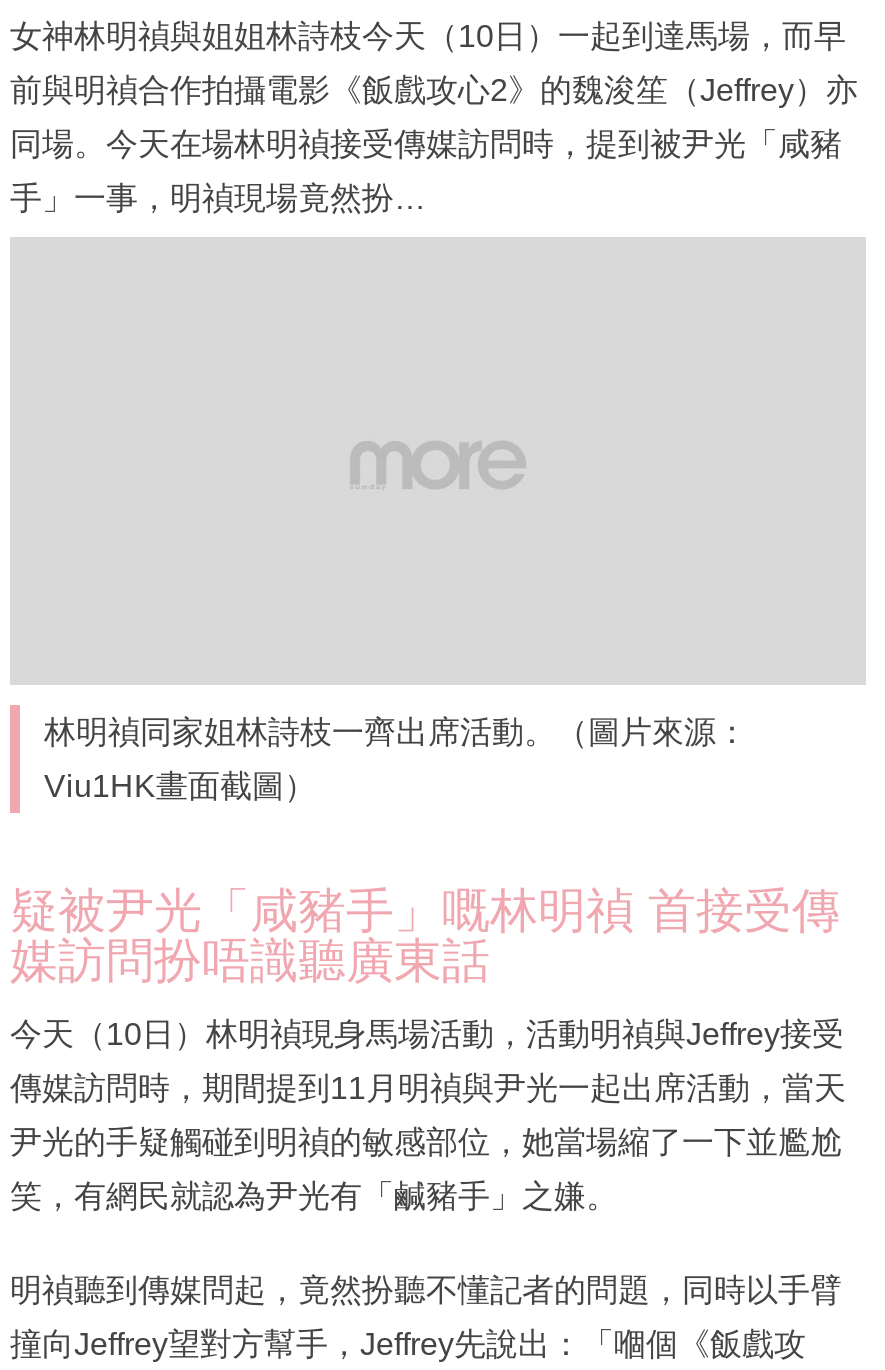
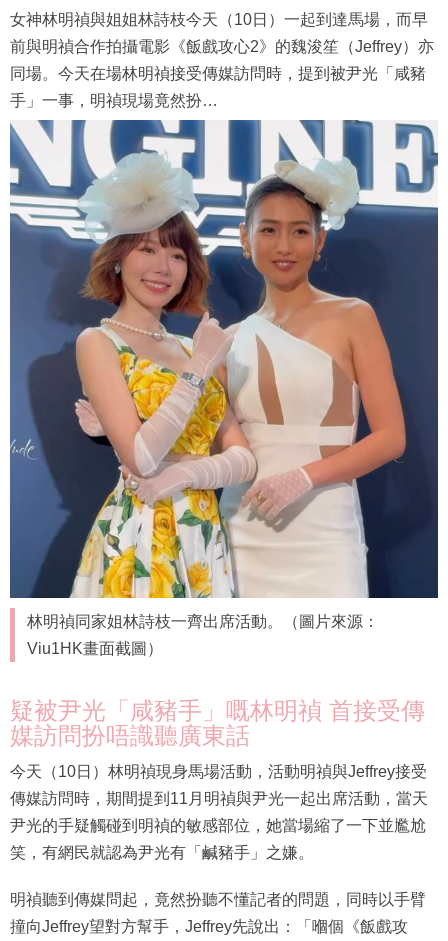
+ [image]
